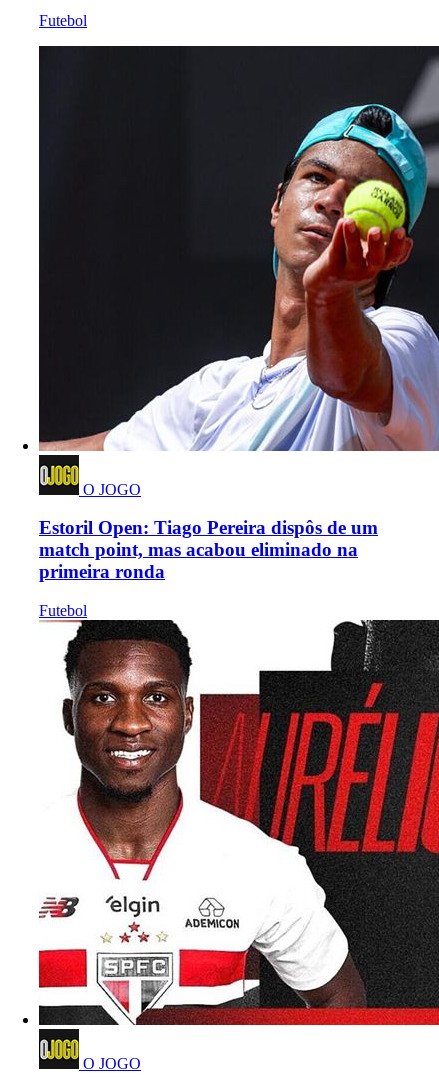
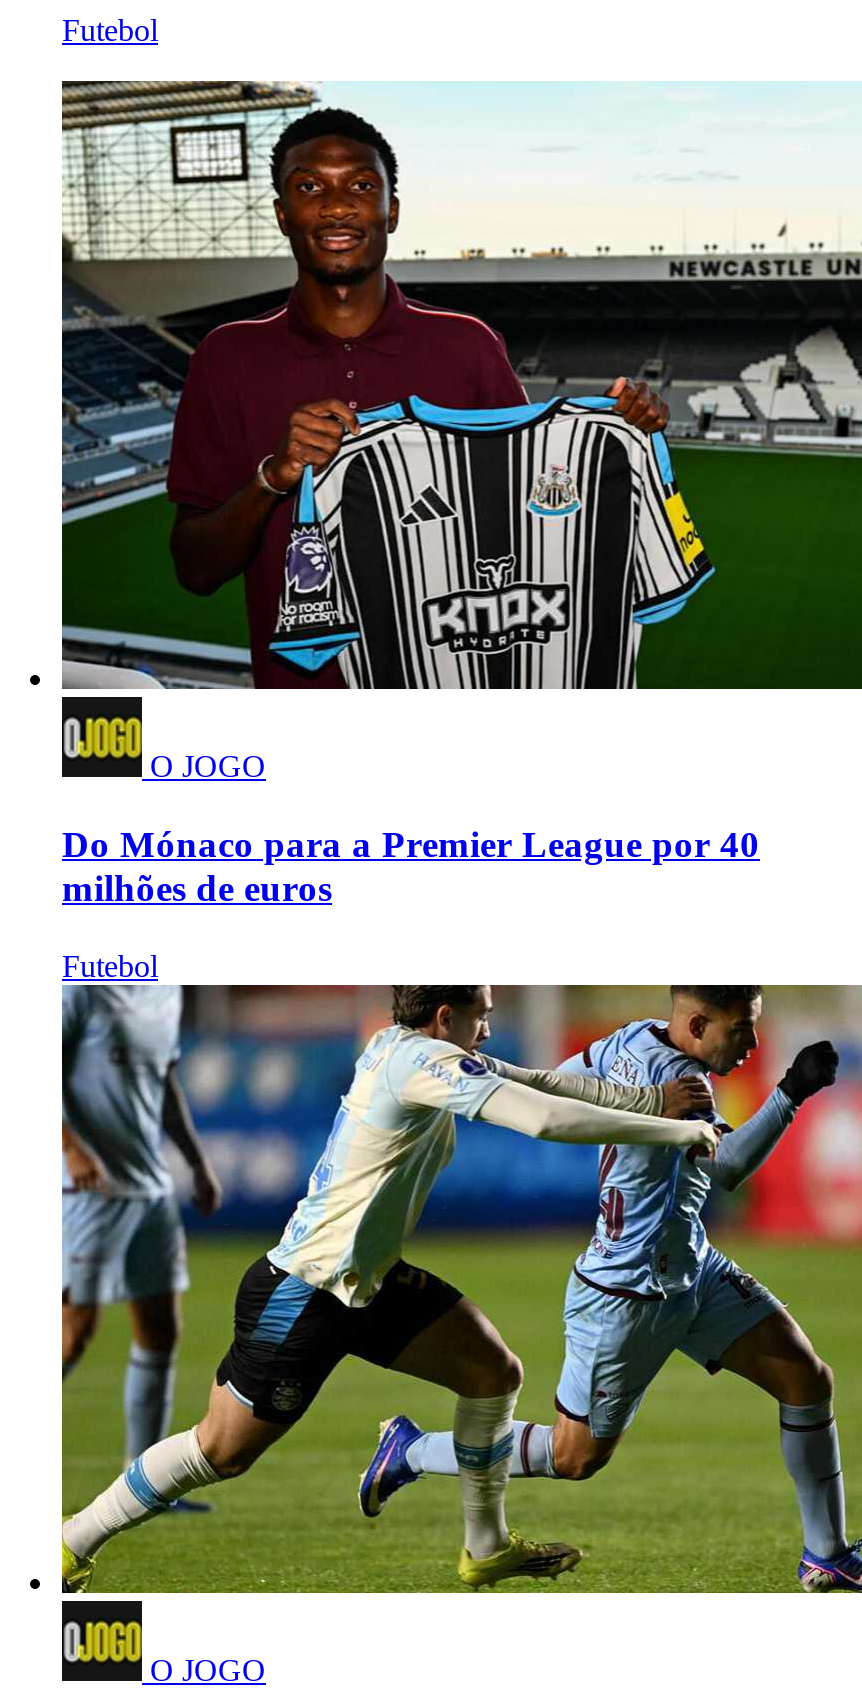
- [image]
+ [image]

- Estoril Open: Tiago Pereira dispôs de um
- match point, mas acabou eliminado na
- primeira ronda
+ Do Mónaco para a Premier League por 40
+ milhões de euros

- [image]
+ [image]
